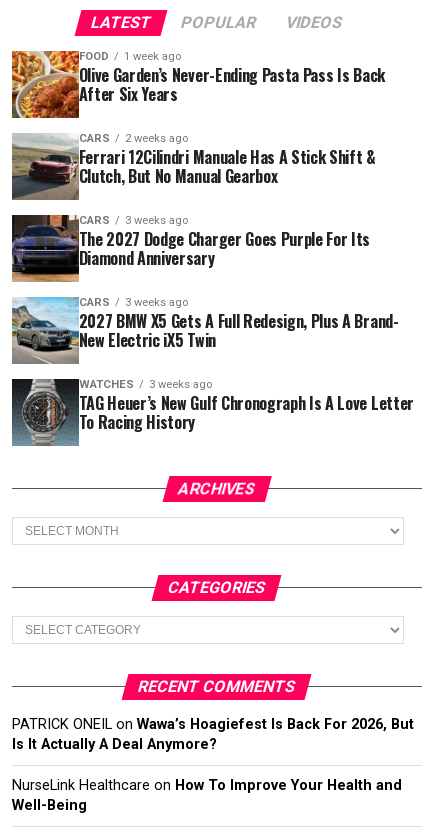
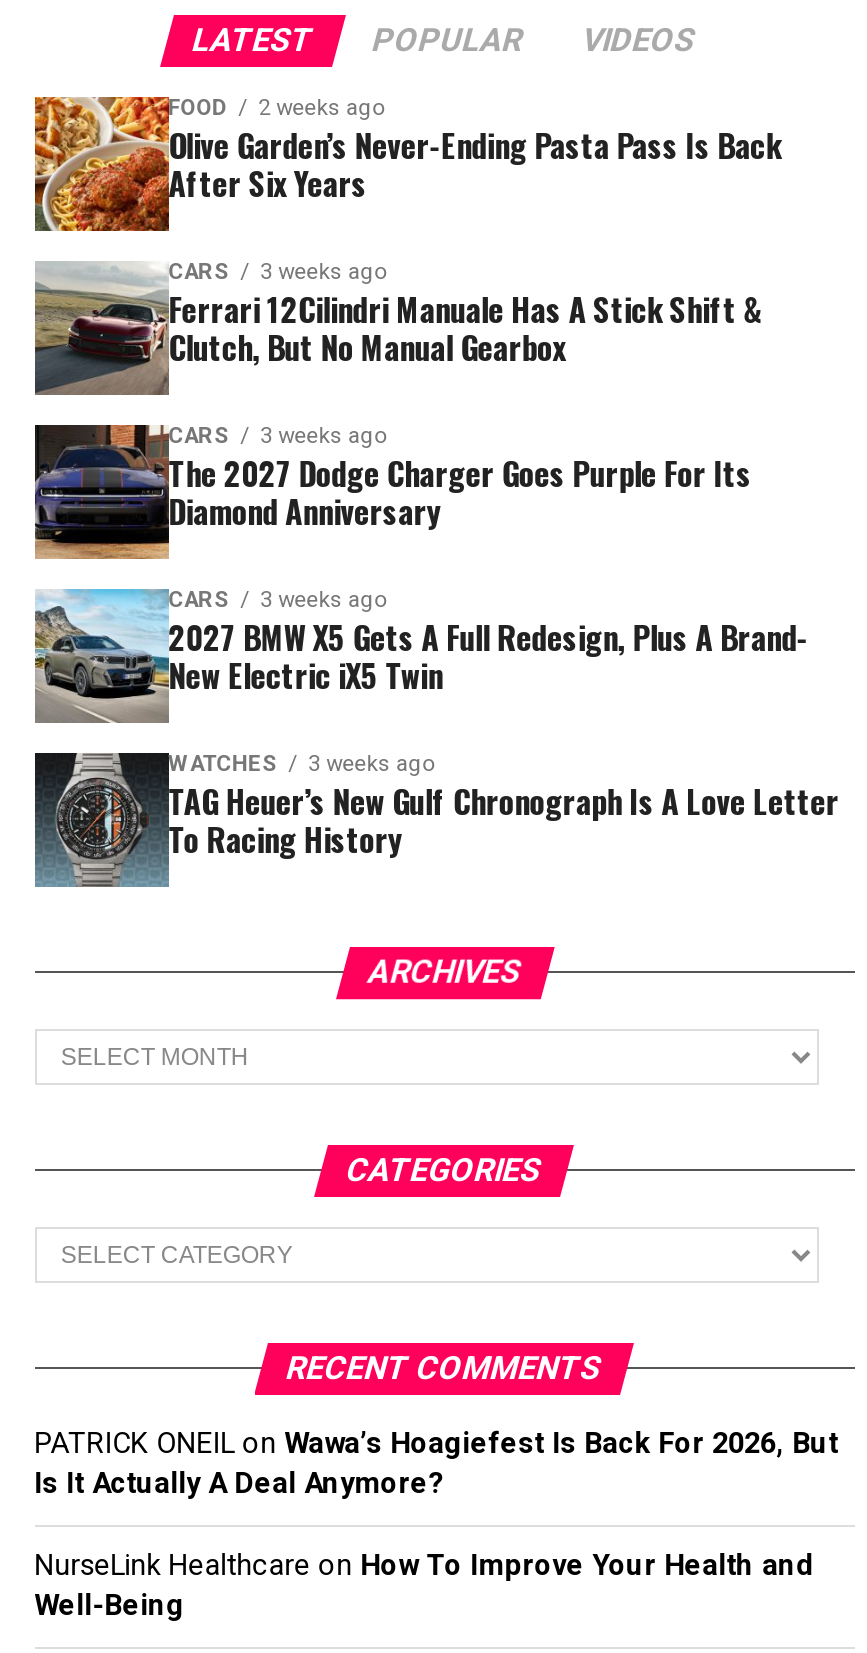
- FOOD 1 week ago
+ FOOD 2 weeks ago

- CARS 2 weeks ago
+ CARS 3 weeks ago
